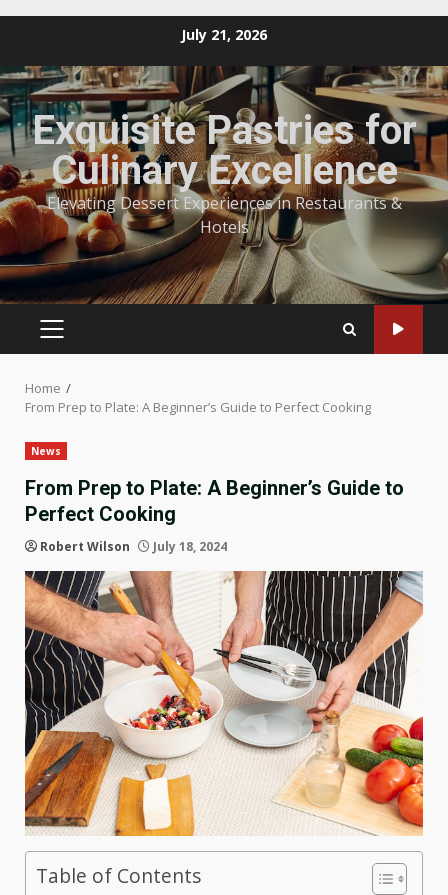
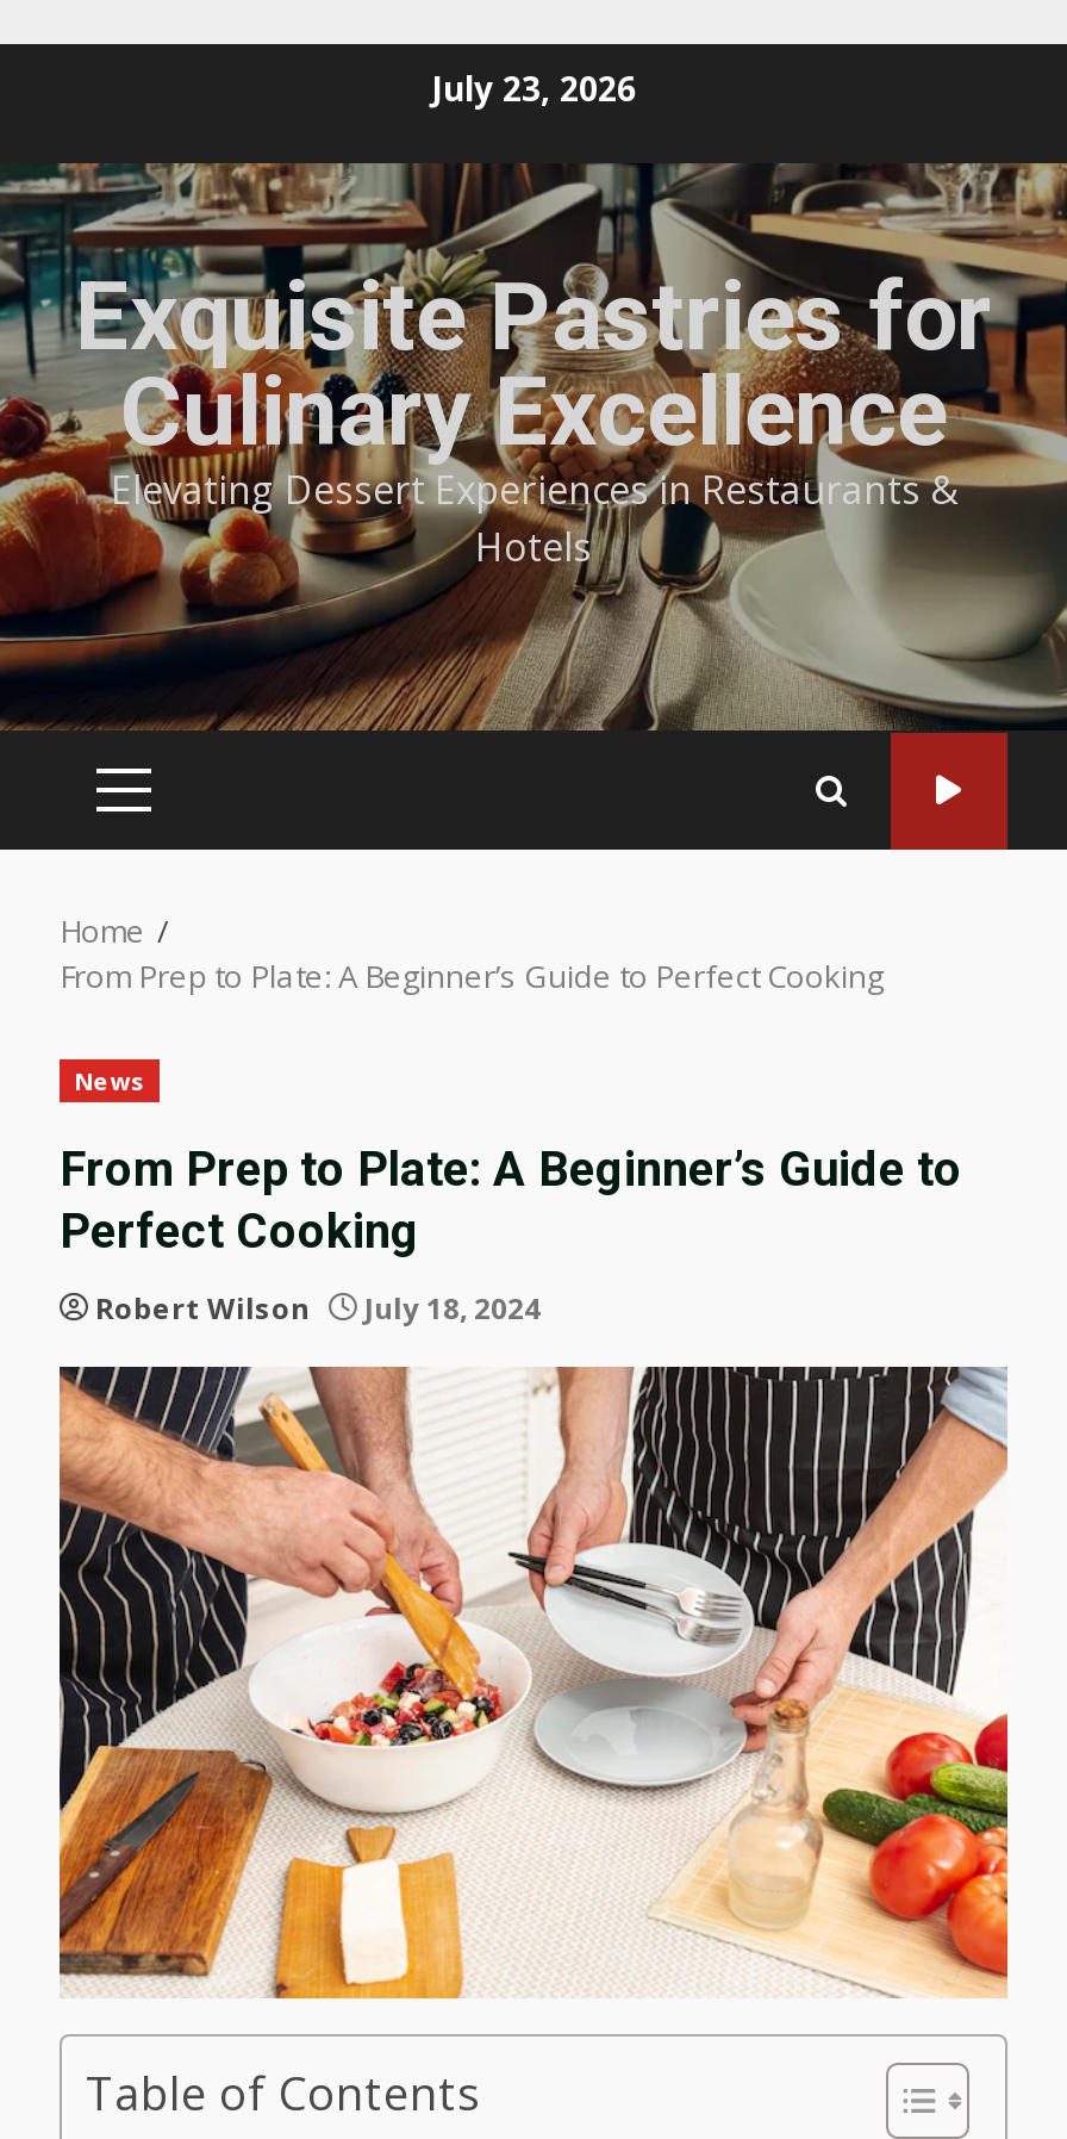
- July 21, 2026
+ July 23, 2026
